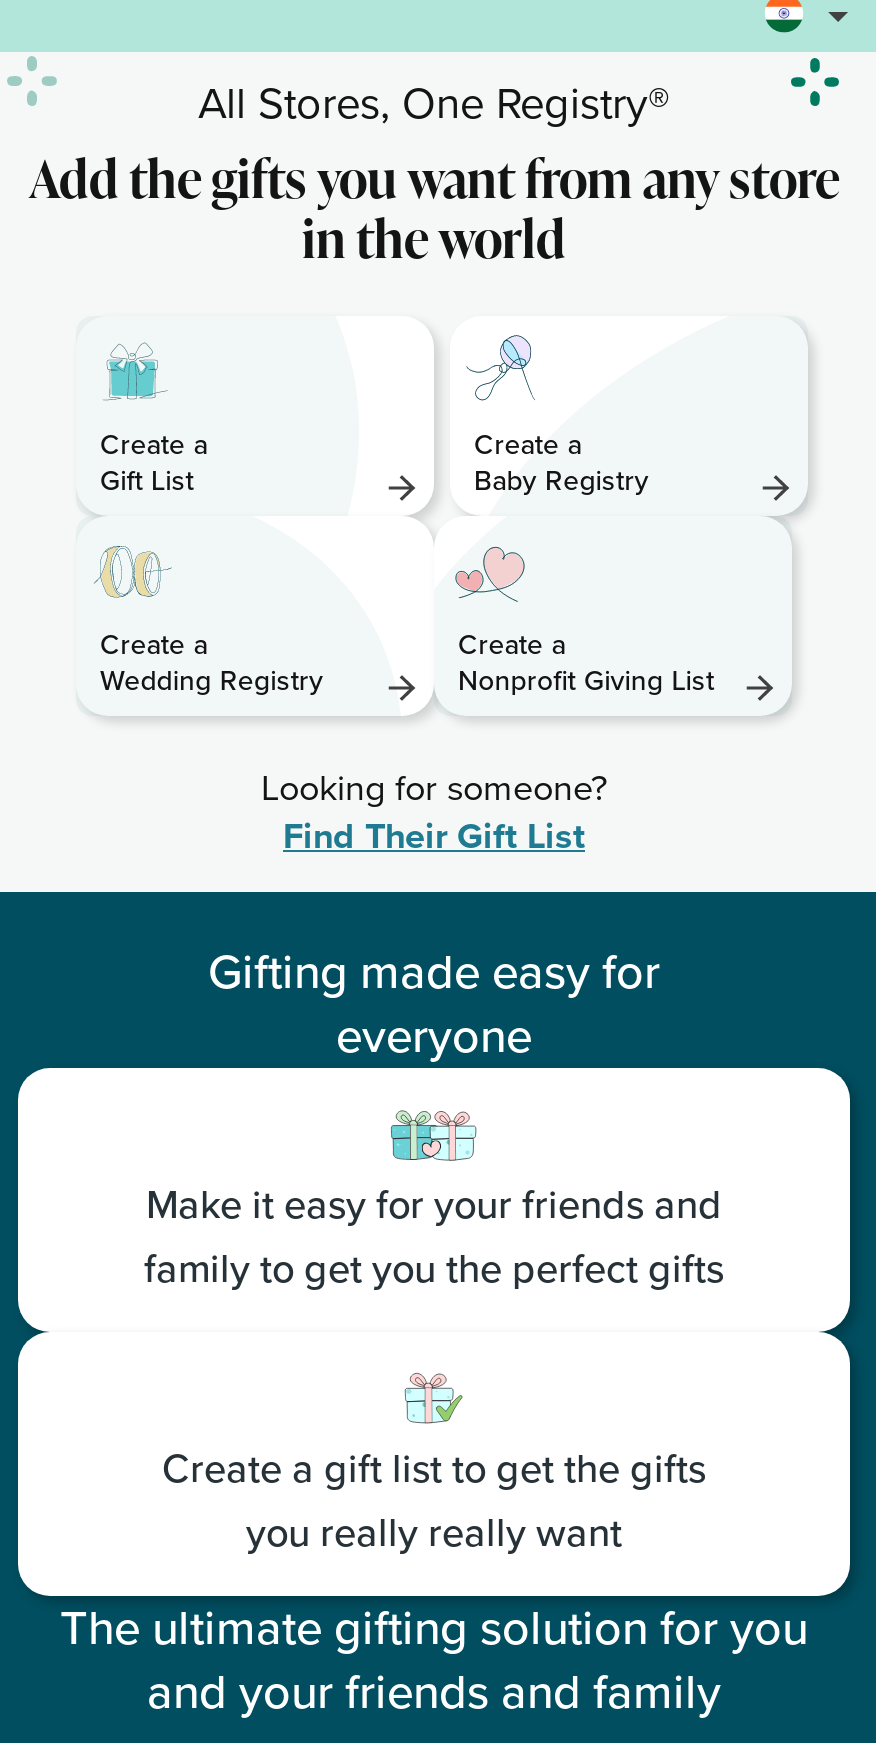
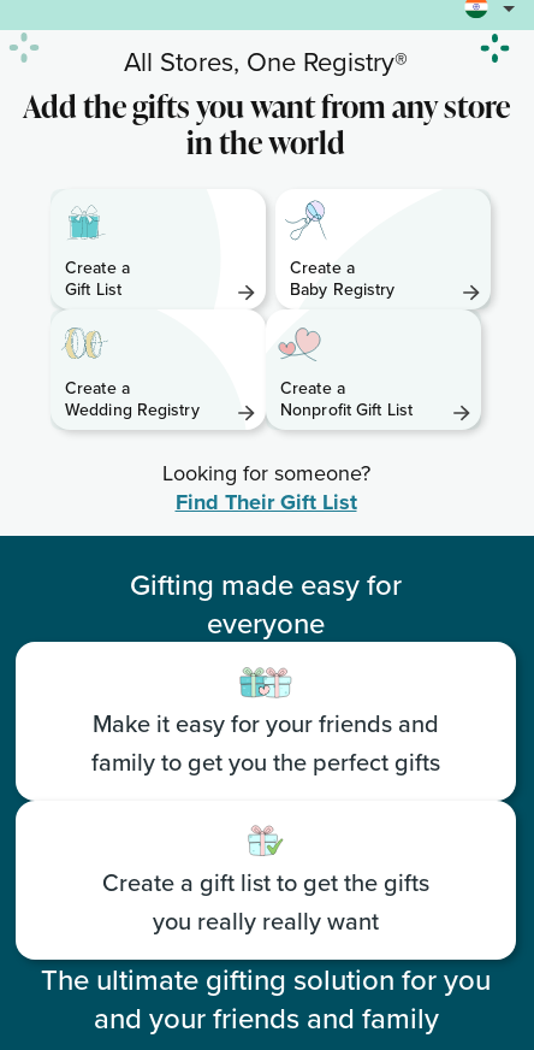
- Nonprofit Giving List
+ Nonprofit Gift List
